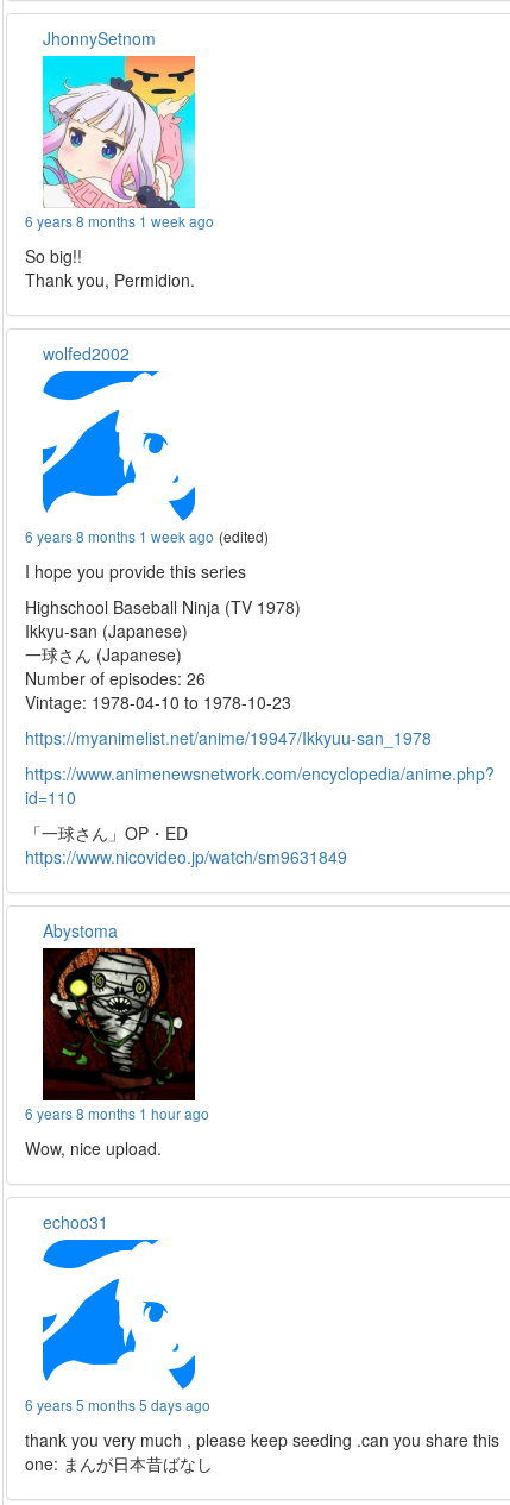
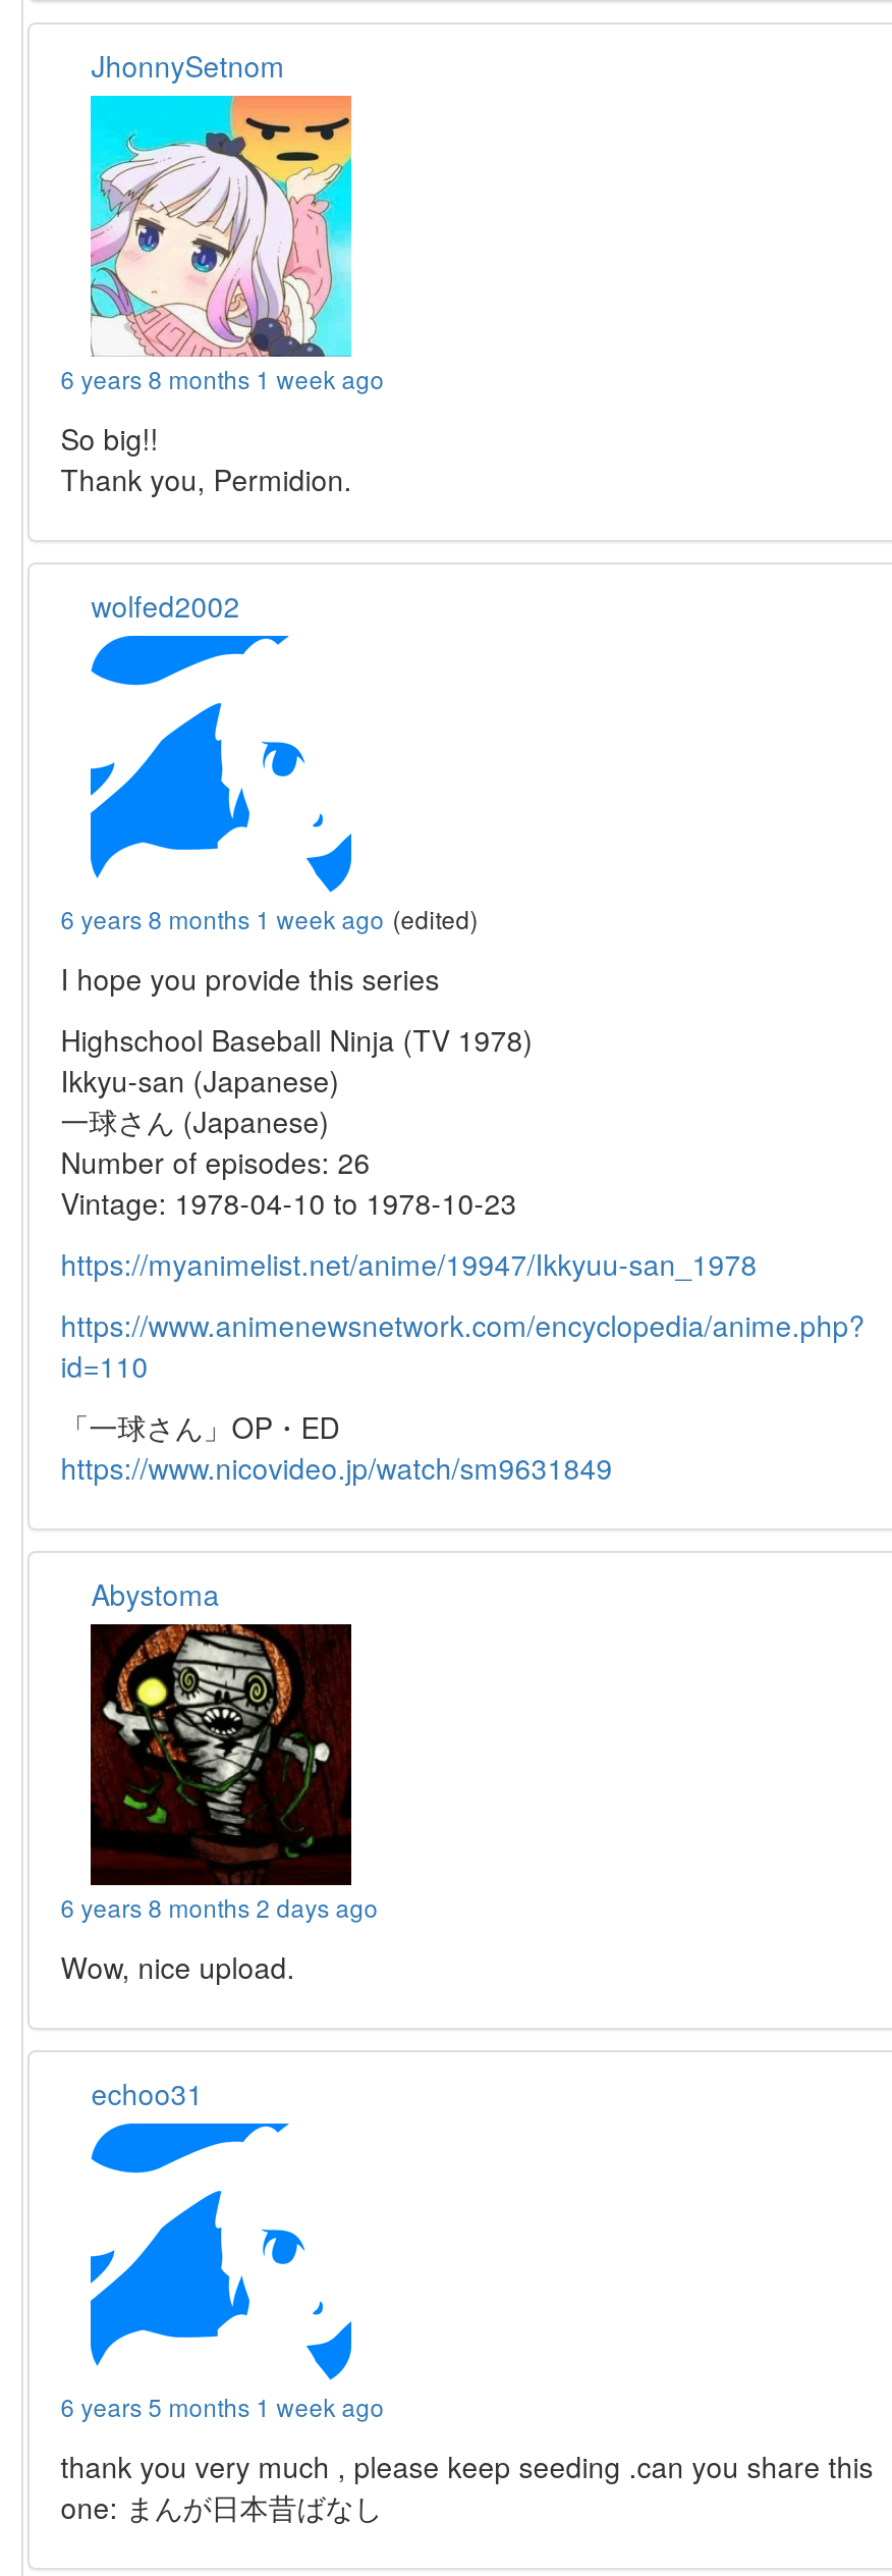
- 6 years 8 months 1 hour ago
+ 6 years 8 months 2 days ago

- 6 years 5 months 5 days ago
+ 6 years 5 months 1 week ago
